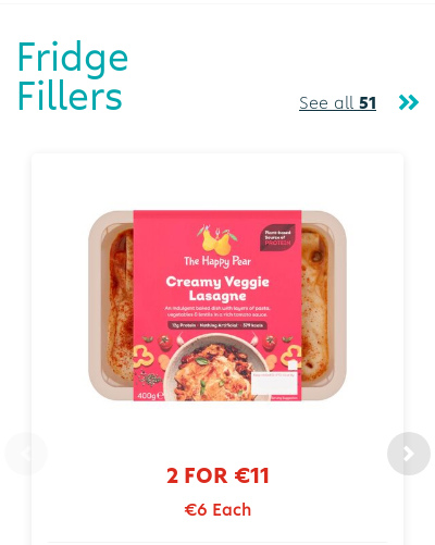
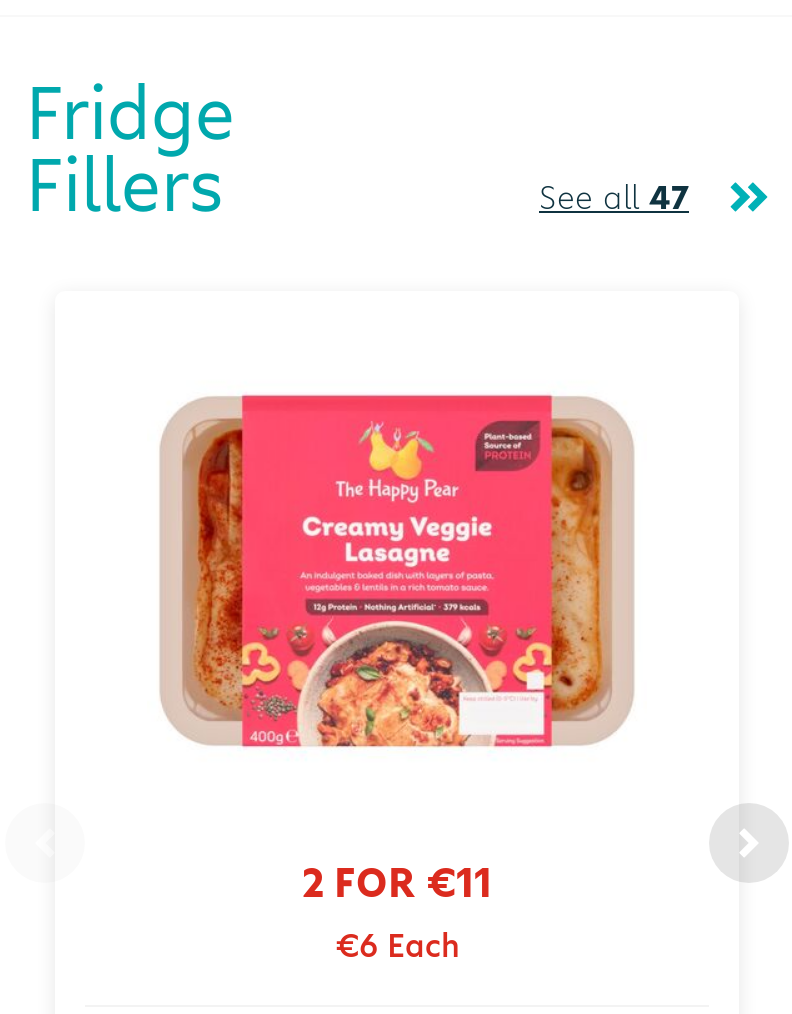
- See all 51
+ See all 47
